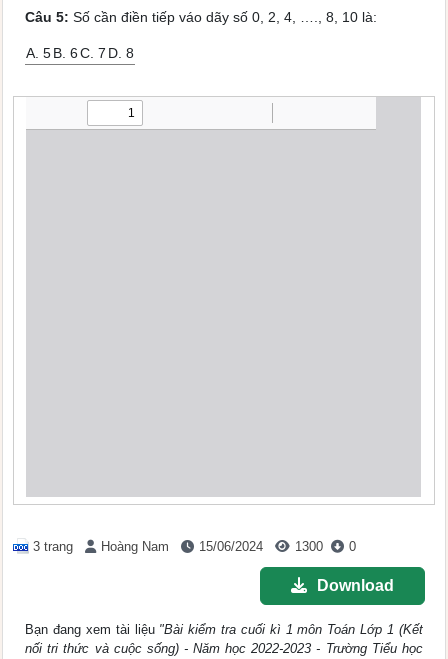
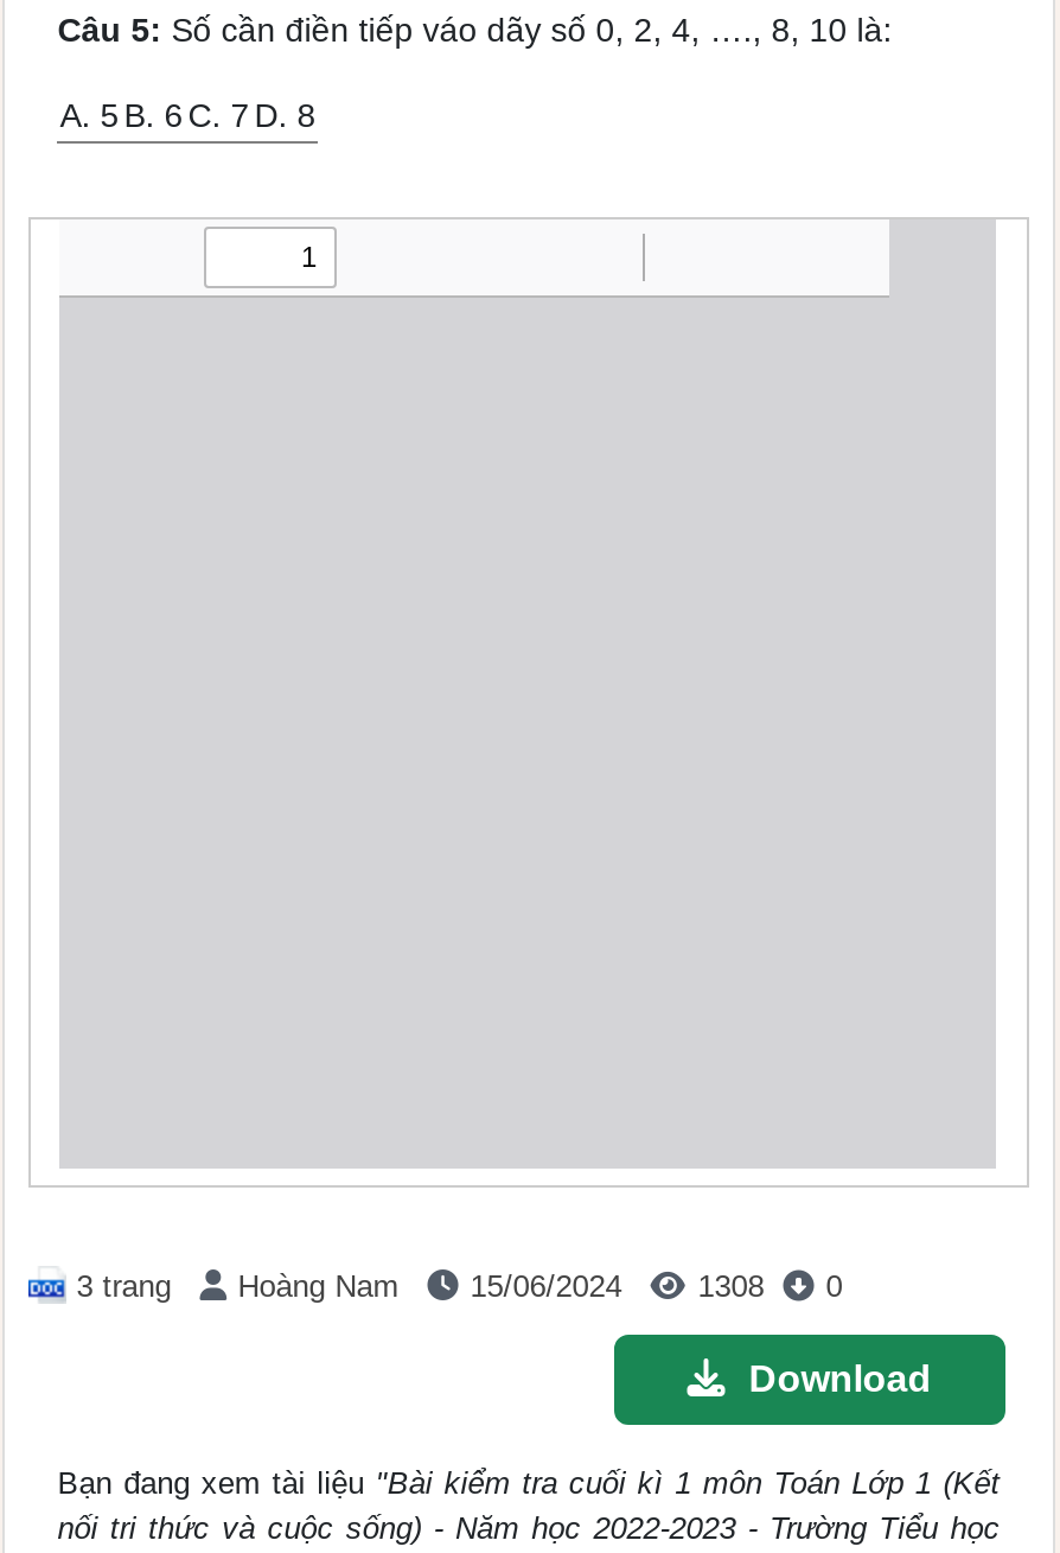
- 1300 0
+ 1308 0
